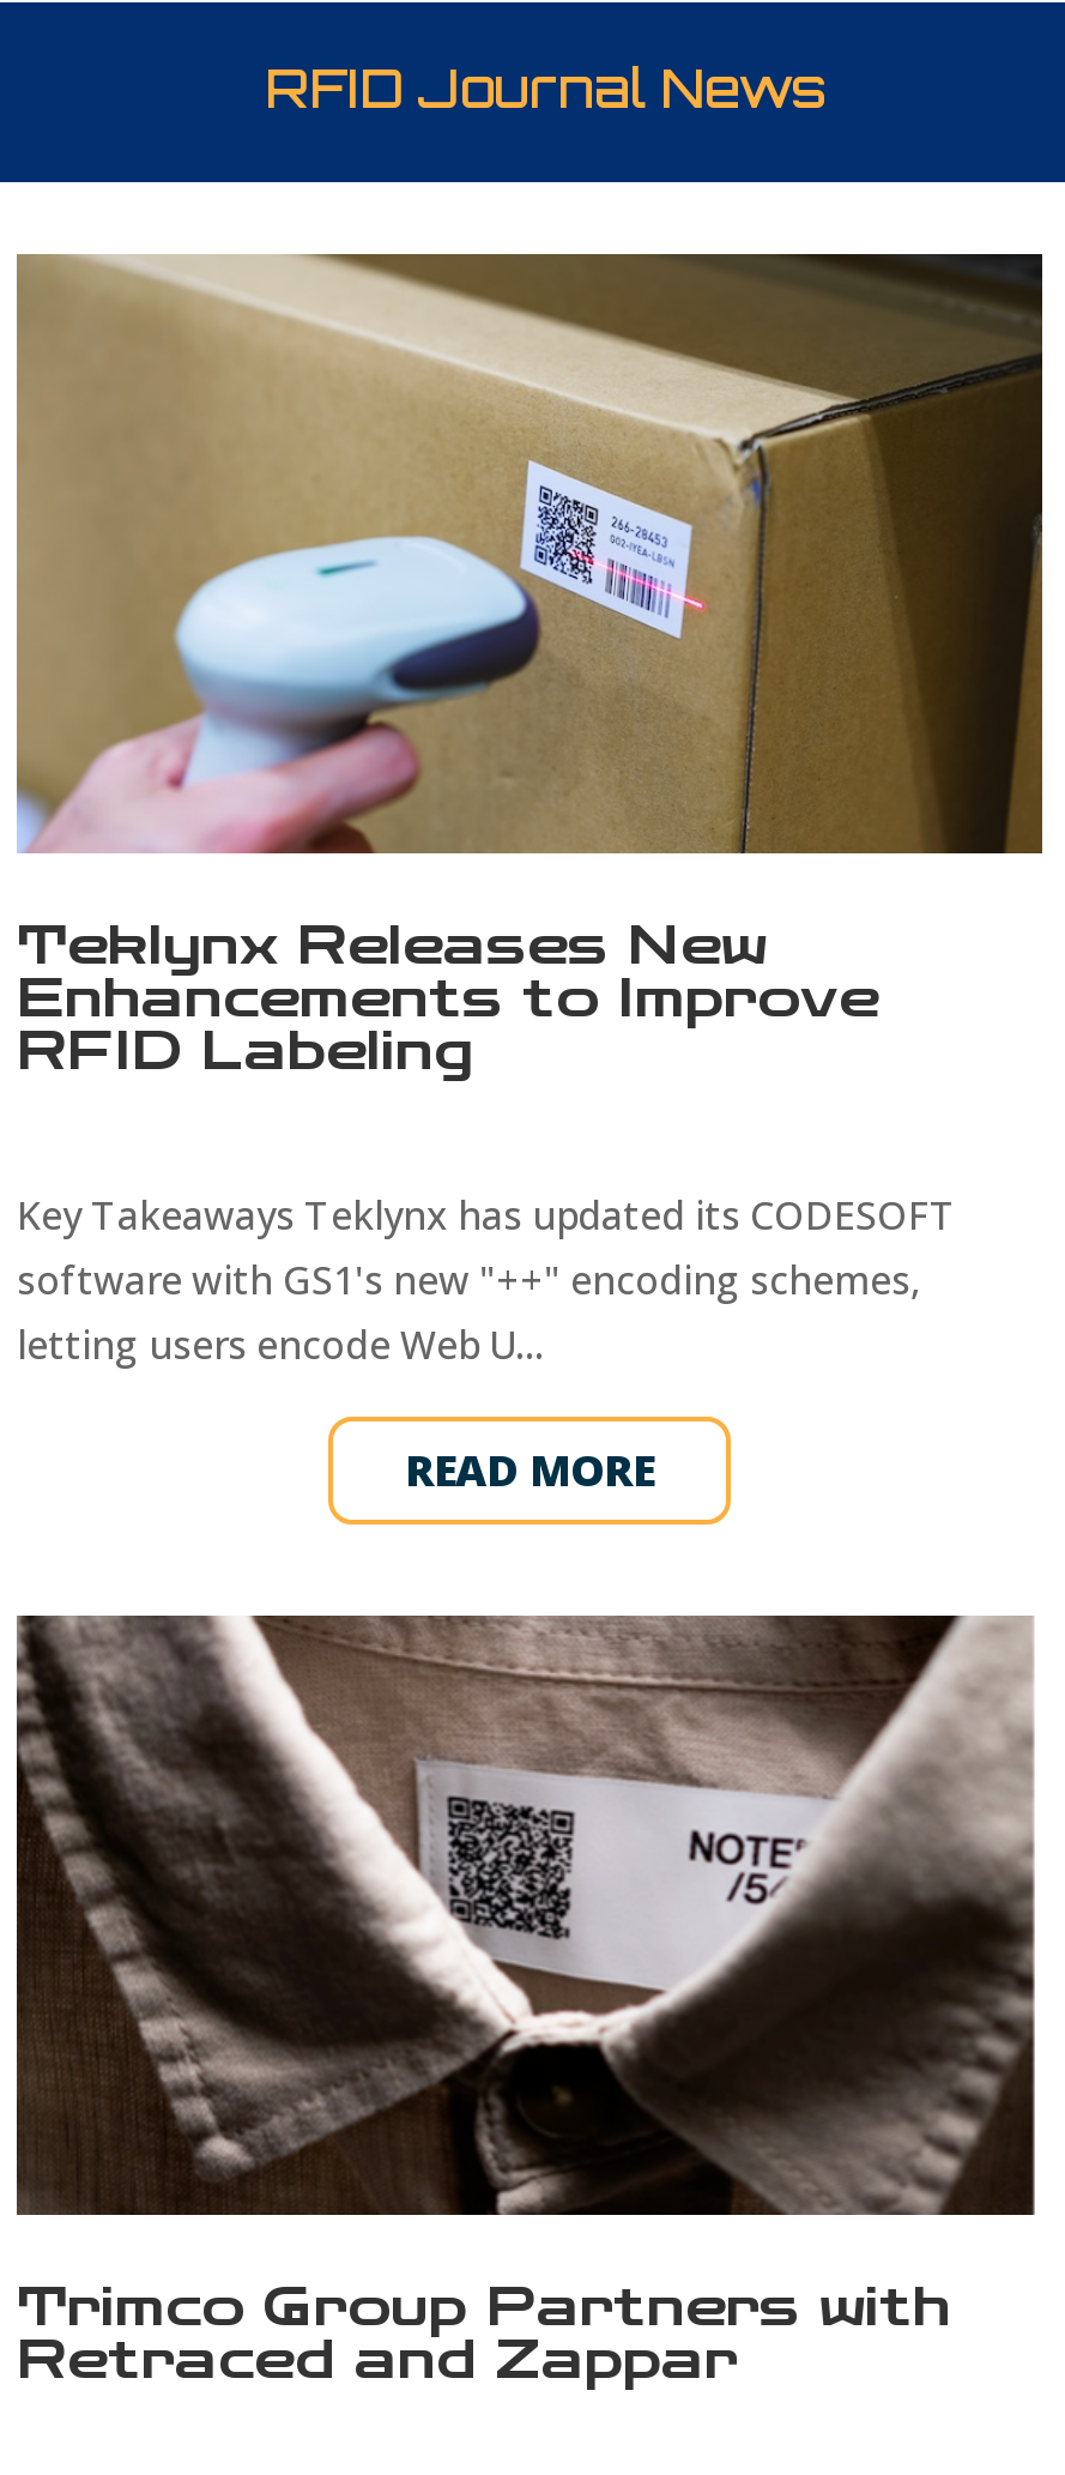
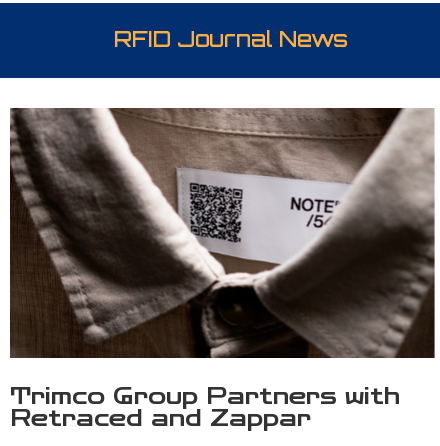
- [image]
- Teklynx Releases New
- Enhancements to Improve
- RFID Labeling
- Key Takeaways Teklynx has updated its CODESOFT
- software with GS1's new "++" encoding schemes,
- letting users encode Web U...
- READ MORE
